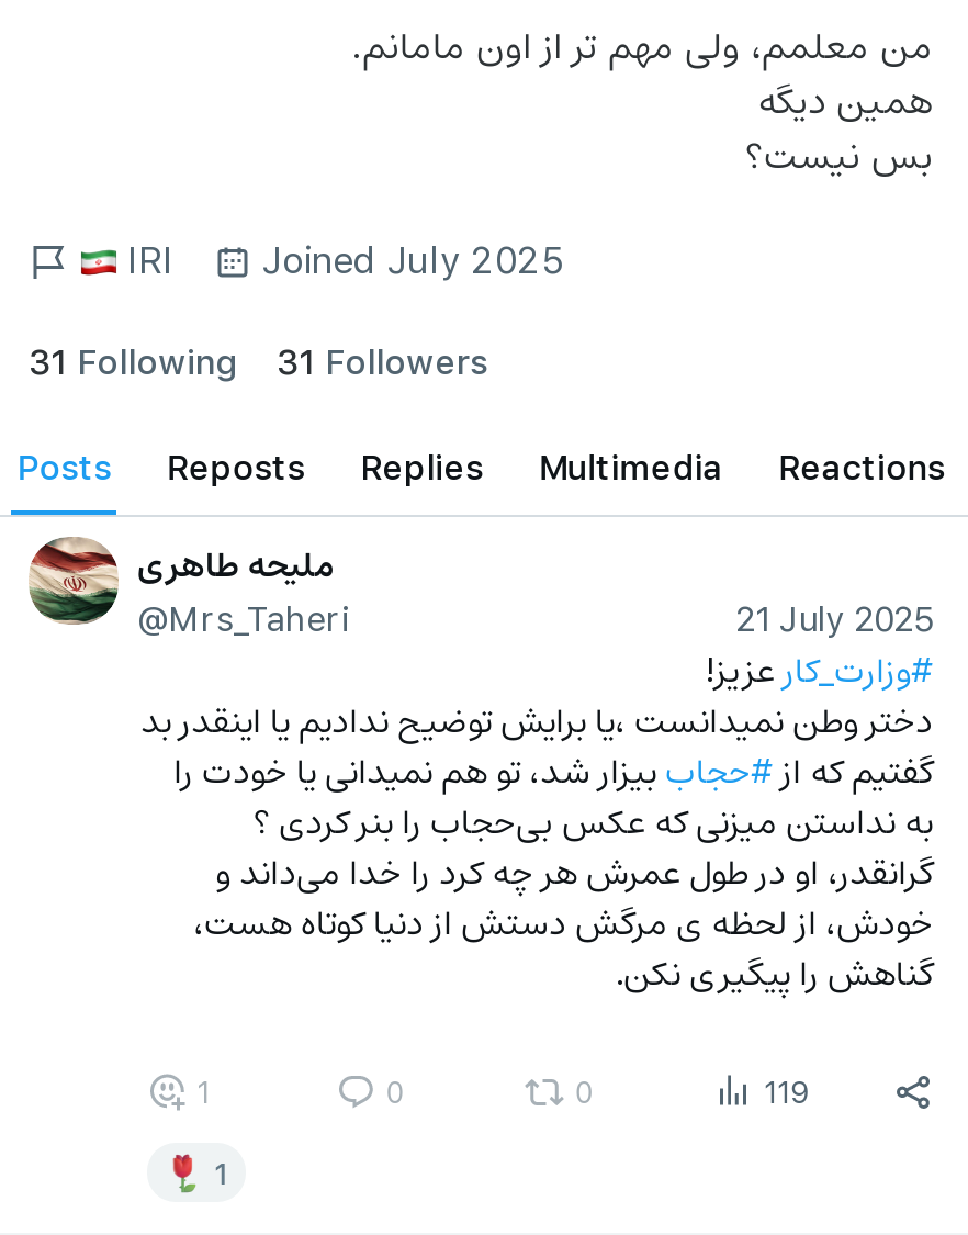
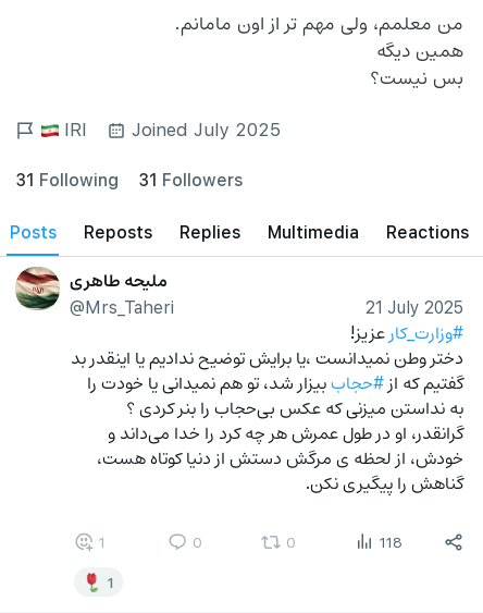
- 119
+ 118
